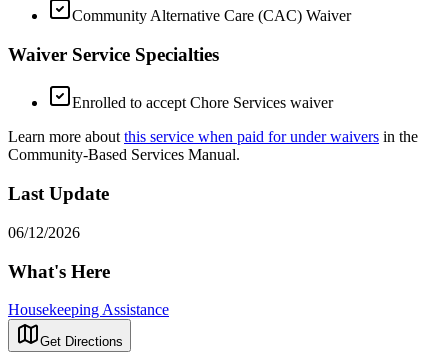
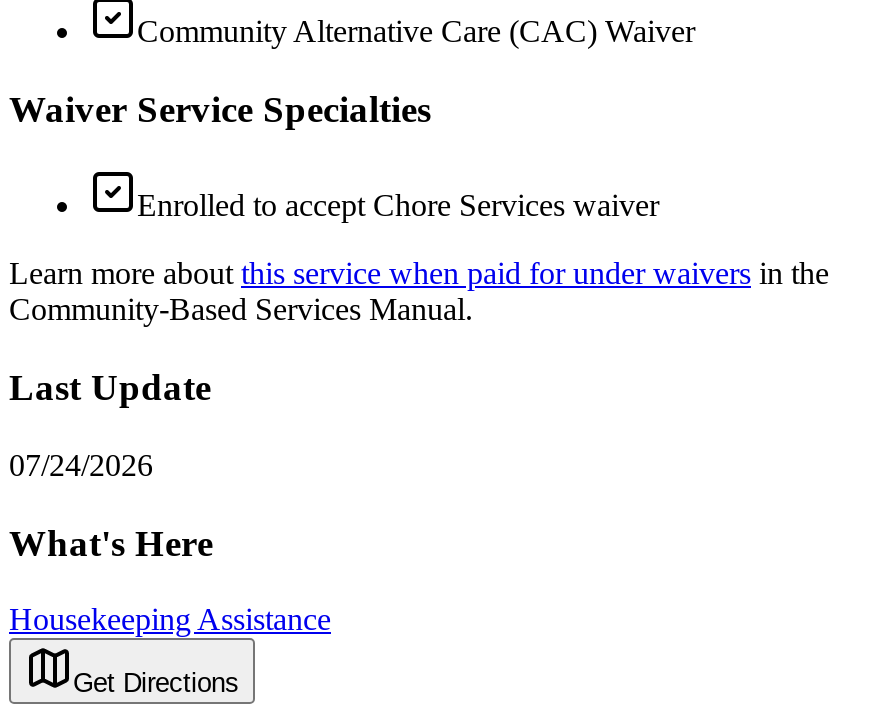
- 06/12/2026
+ 07/24/2026
